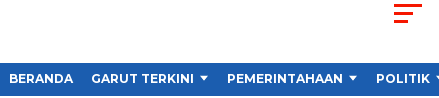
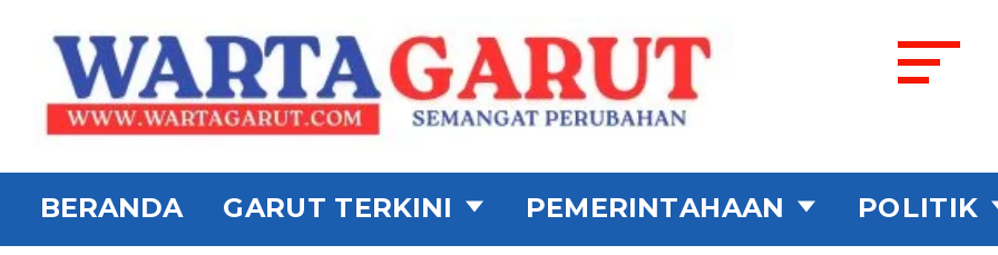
+ [image]
